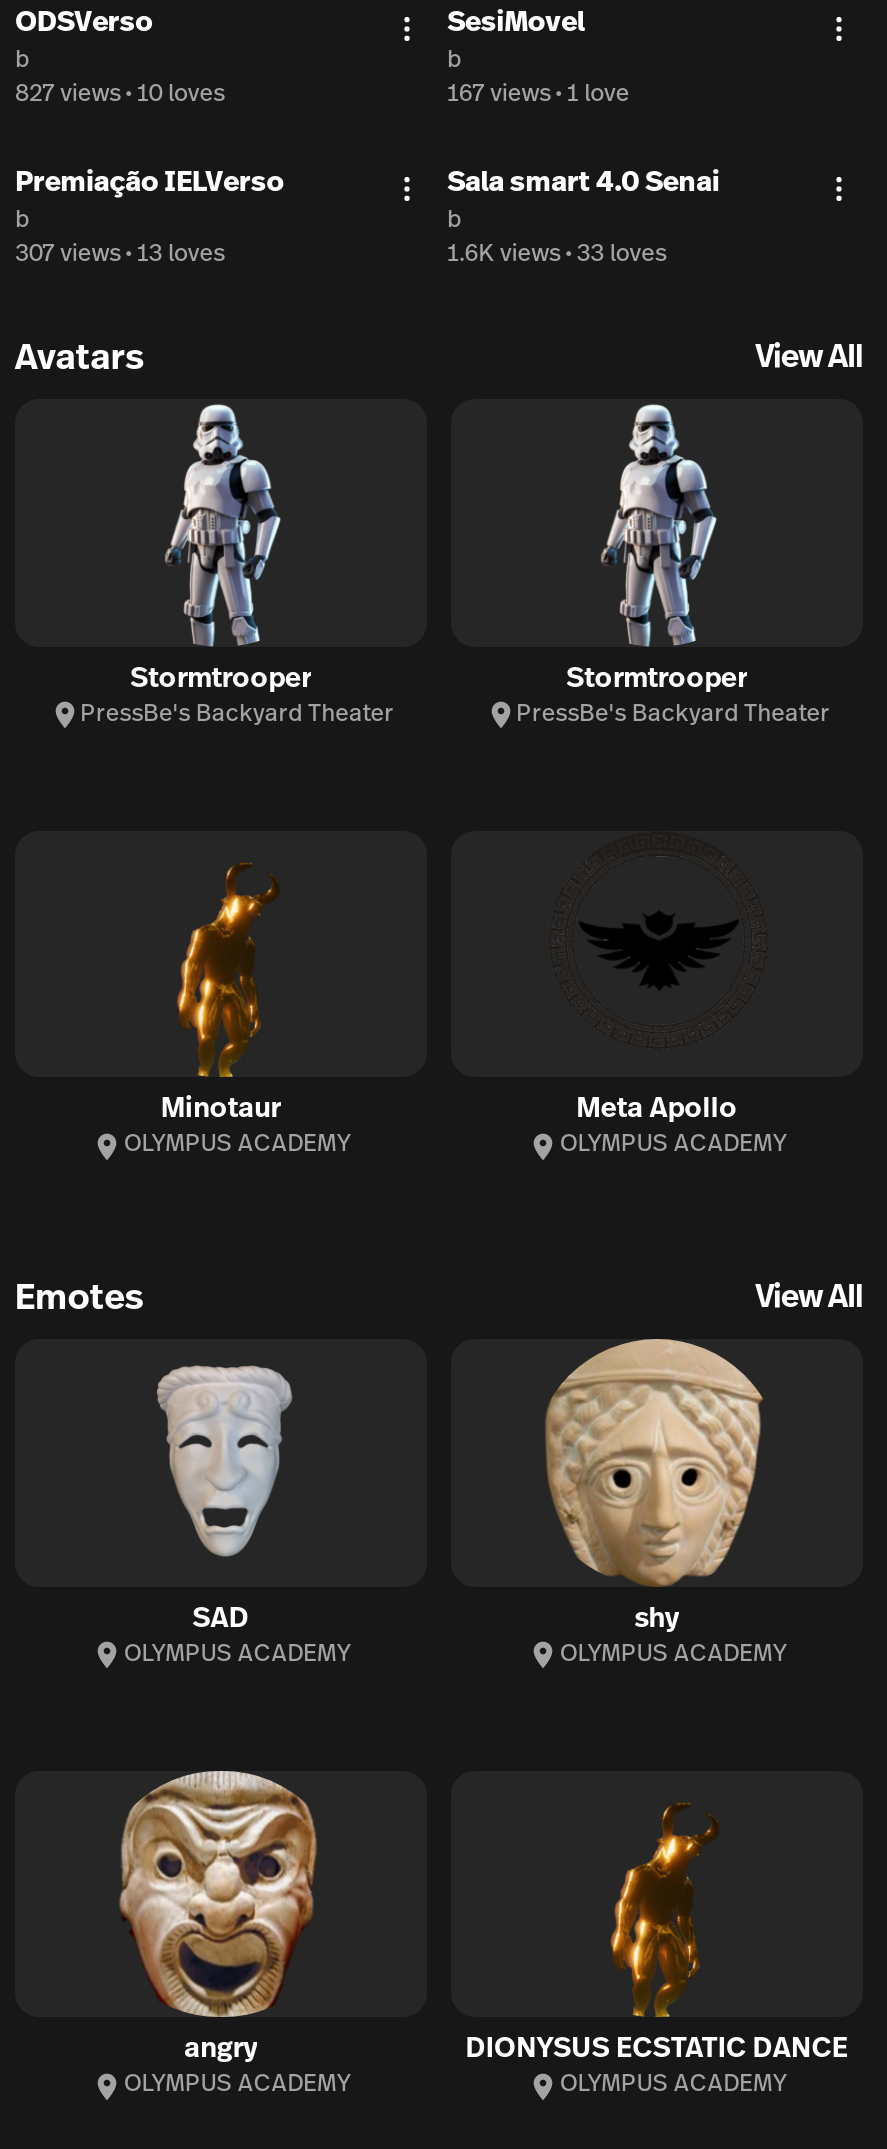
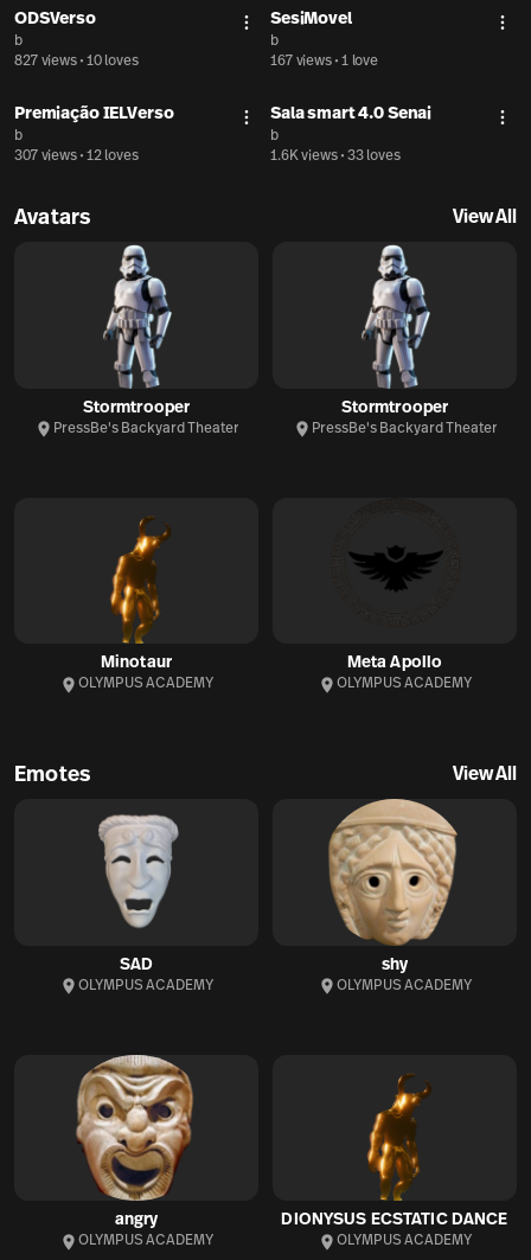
- 307 views • 13 loves
+ 307 views • 12 loves
